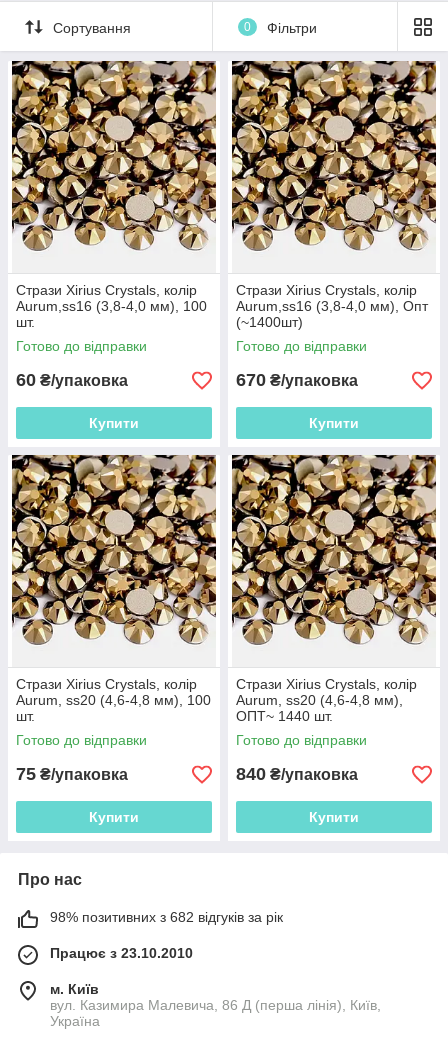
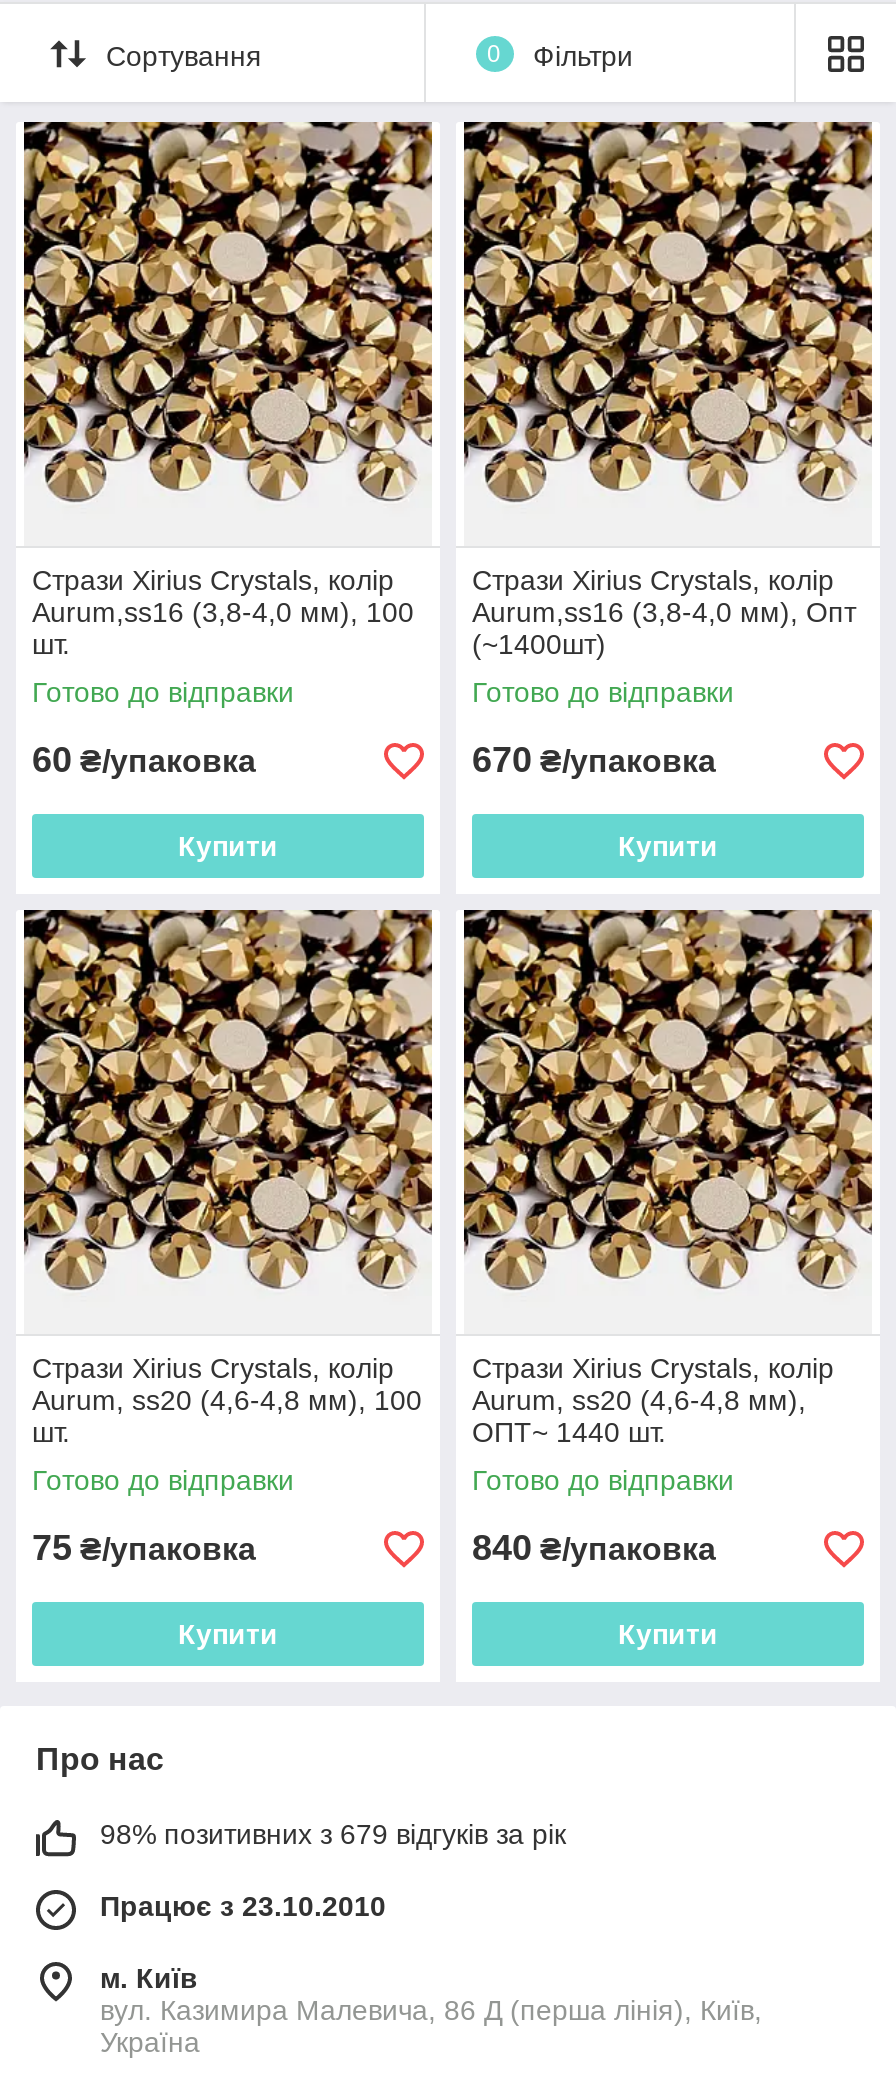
- 98% позитивних з 682 відгуків за рік
+ 98% позитивних з 679 відгуків за рік
